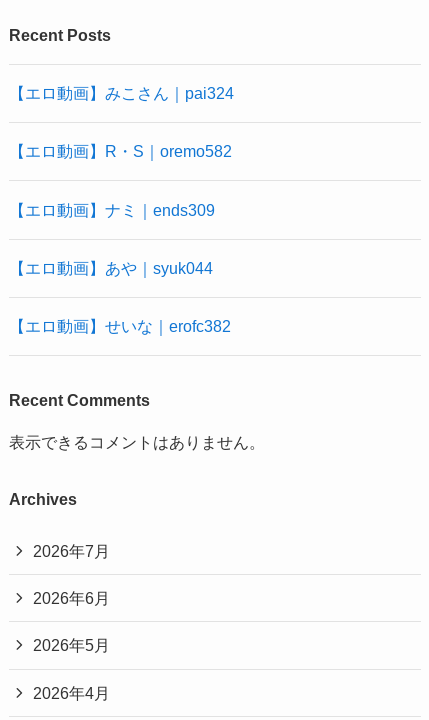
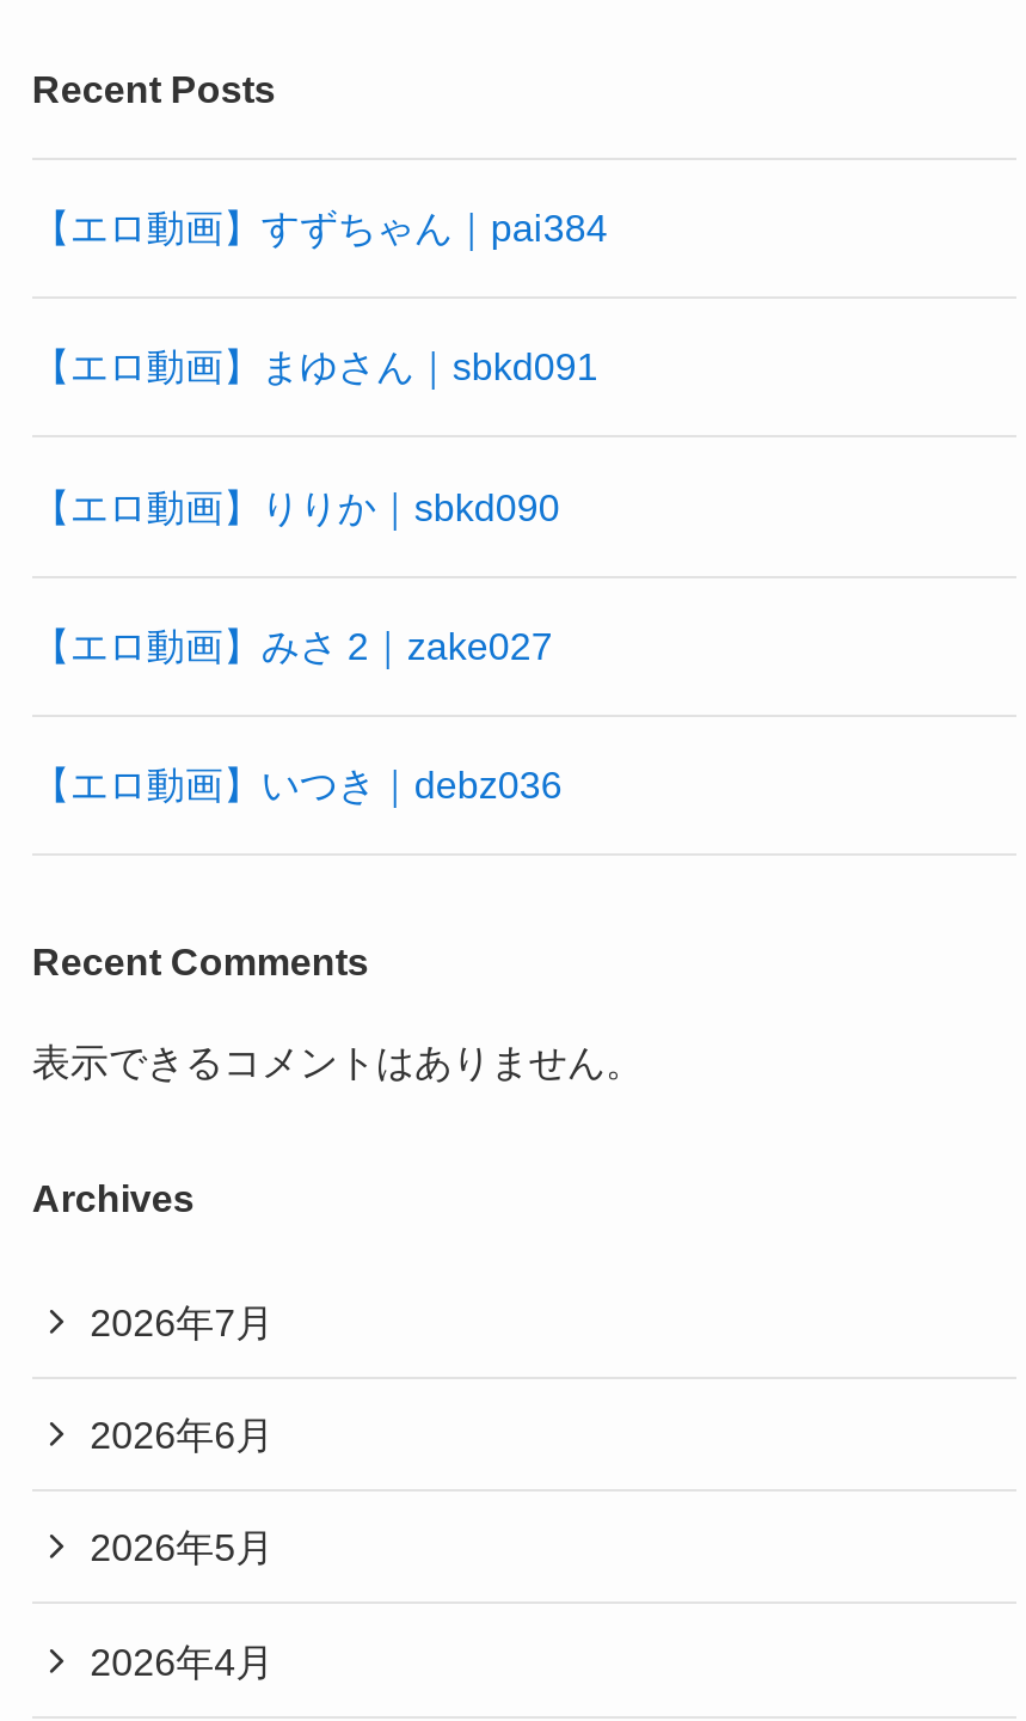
- 【エロ動画】みこさん｜pai324
+ 【エロ動画】すずちゃん｜pai384

- 【エロ動画】R・S｜oremo582
+ 【エロ動画】まゆさん｜sbkd091

- 【エロ動画】ナミ｜ends309
+ 【エロ動画】りりか｜sbkd090

- 【エロ動画】あや｜syuk044
+ 【エロ動画】みさ 2｜zake027

- 【エロ動画】せいな｜erofc382
+ 【エロ動画】いつき｜debz036
